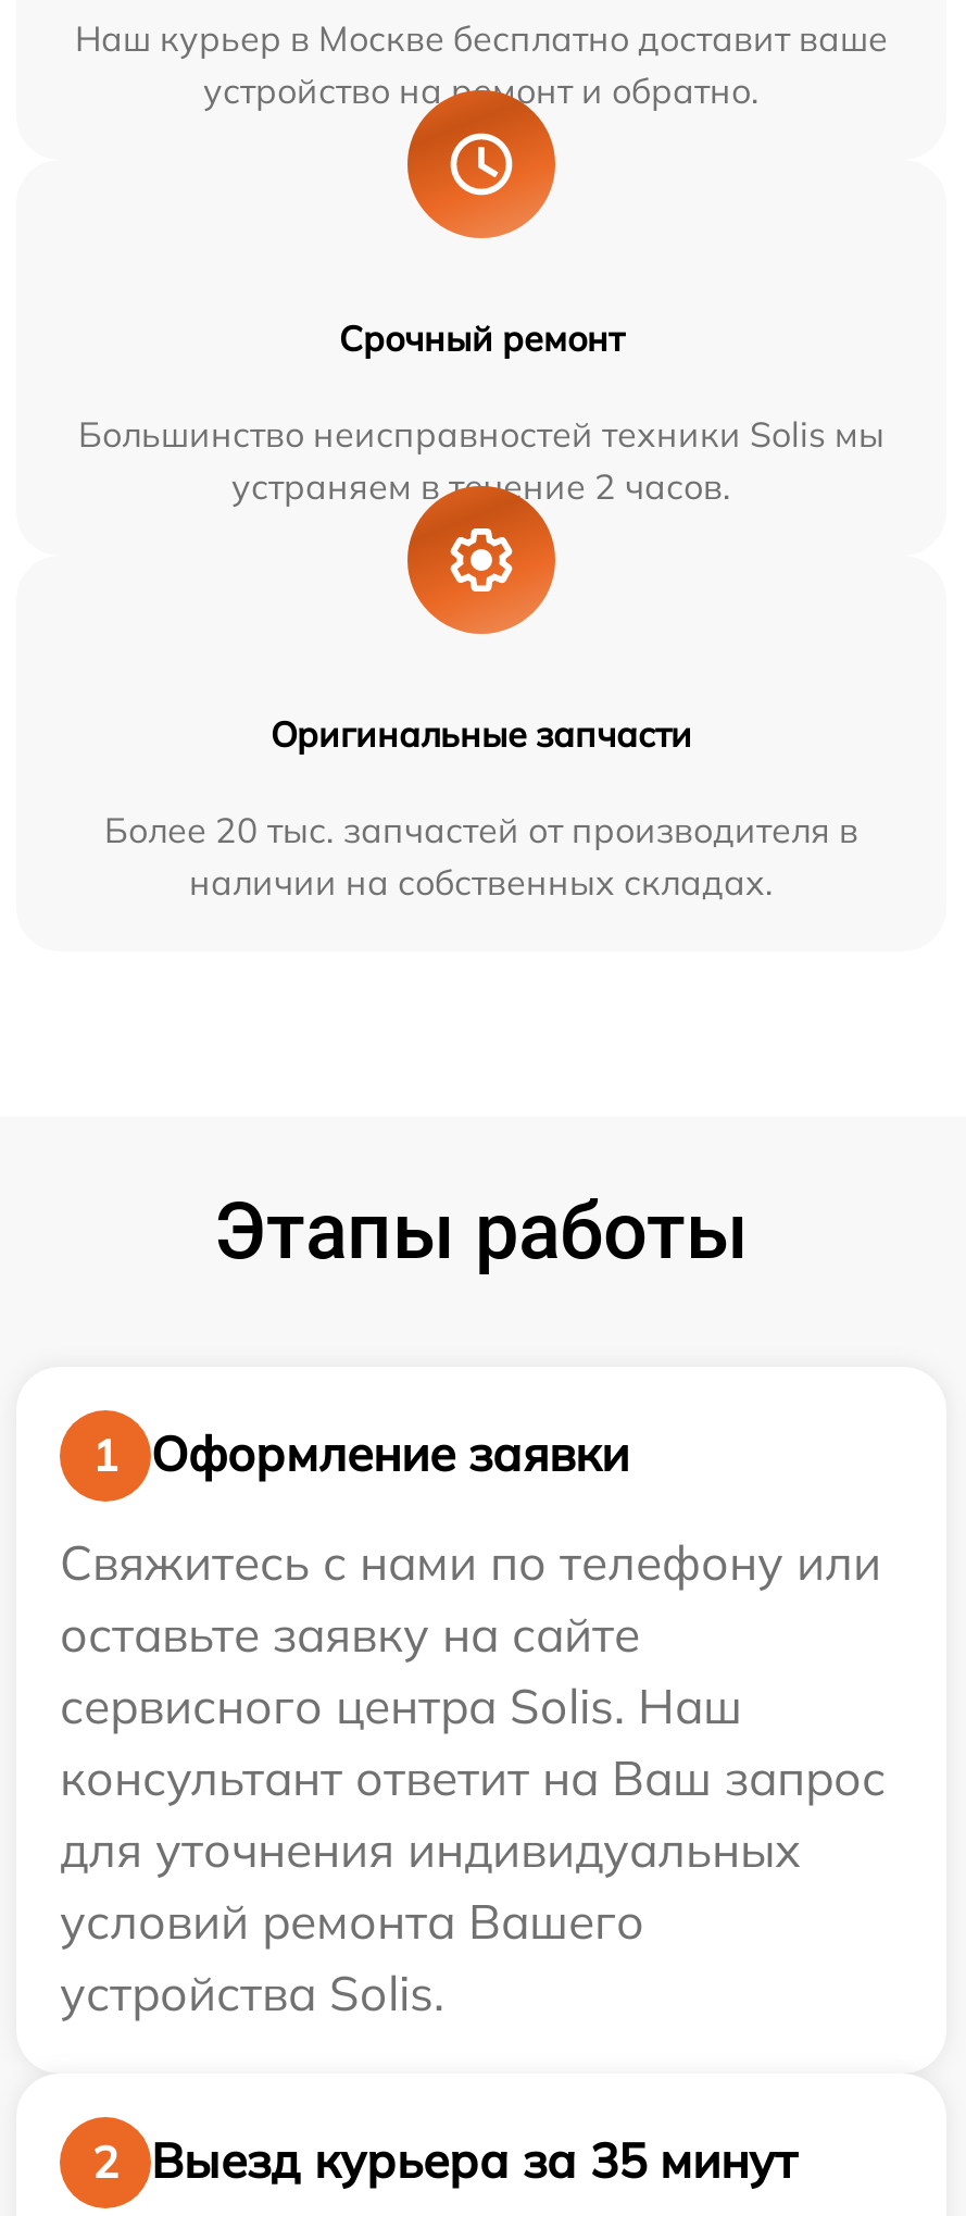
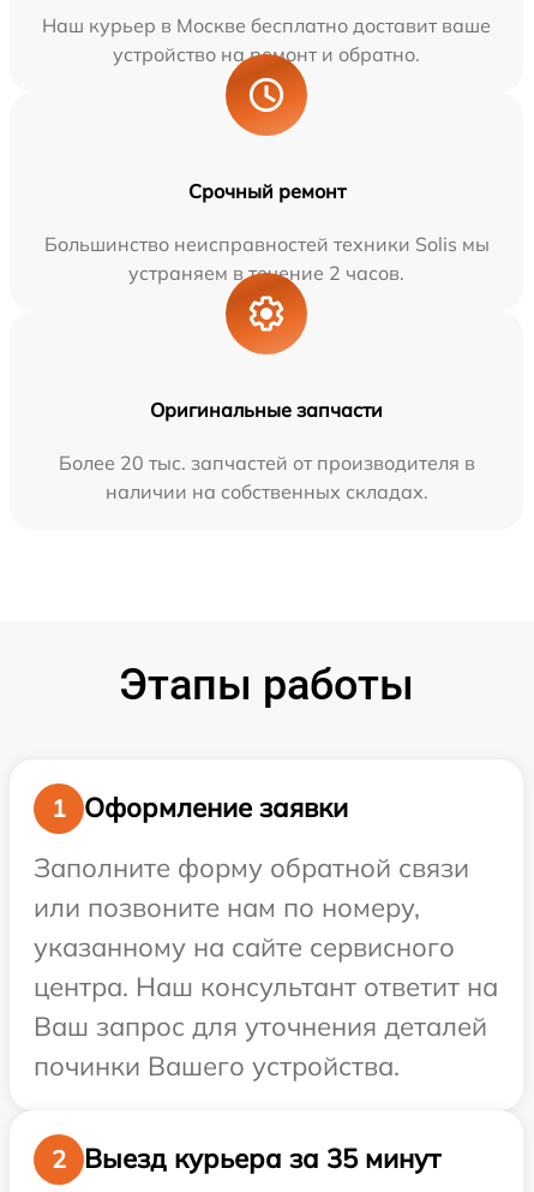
- Свяжитесь с нами по телефону или
- оставьте заявку на сайте
- сервисного центра Solis. Наш
- консультант ответит на Ваш запрос
- для уточнения индивидуальных
- условий ремонта Вашего
- устройства Solis.
+ Заполните форму обратной связи
+ или позвоните нам по номеру,
+ указанному на сайте сервисного
+ центра. Наш консультант ответит на
+ Ваш запрос для уточнения деталей
+ починки Вашего устройства.
